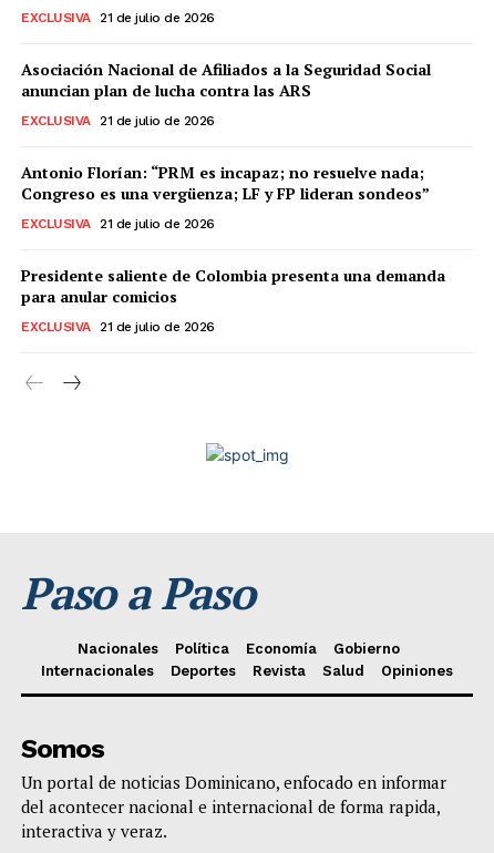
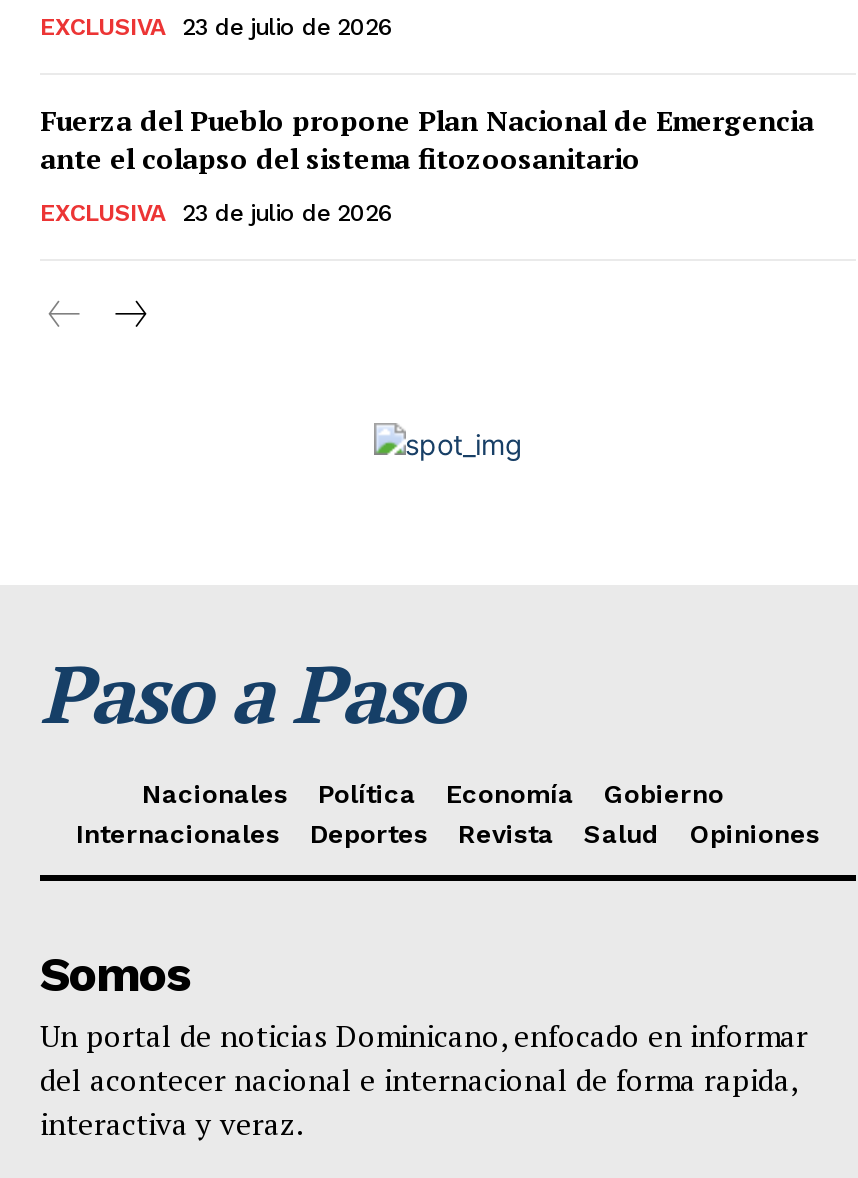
- EXCLUSIVA 21 de julio de 2026
+ EXCLUSIVA 23 de julio de 2026

- Asociación Nacional de Afiliados a la Seguridad Social
- anuncian plan de lucha contra las ARS
+ Fuerza del Pueblo propone Plan Nacional de Emergencia
+ ante el colapso del sistema fitozoosanitario

- 21 de julio de 2026
- Antonio Florían: “PRM es incapaz; no resuelve nada;
- Congreso es una vergüenza; LF y FP lideran sondeos”
- EXCLUSIVA
- 21 de julio de 2026
- Presidente saliente de Colombia presenta una demanda
- para anular comicios
- EXCLUSIVA
- 21 de julio de 2026
+ 23 de julio de 2026
